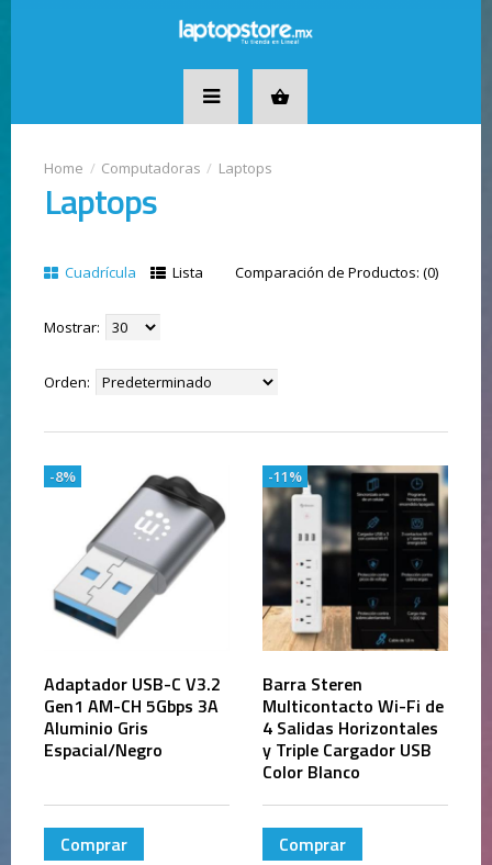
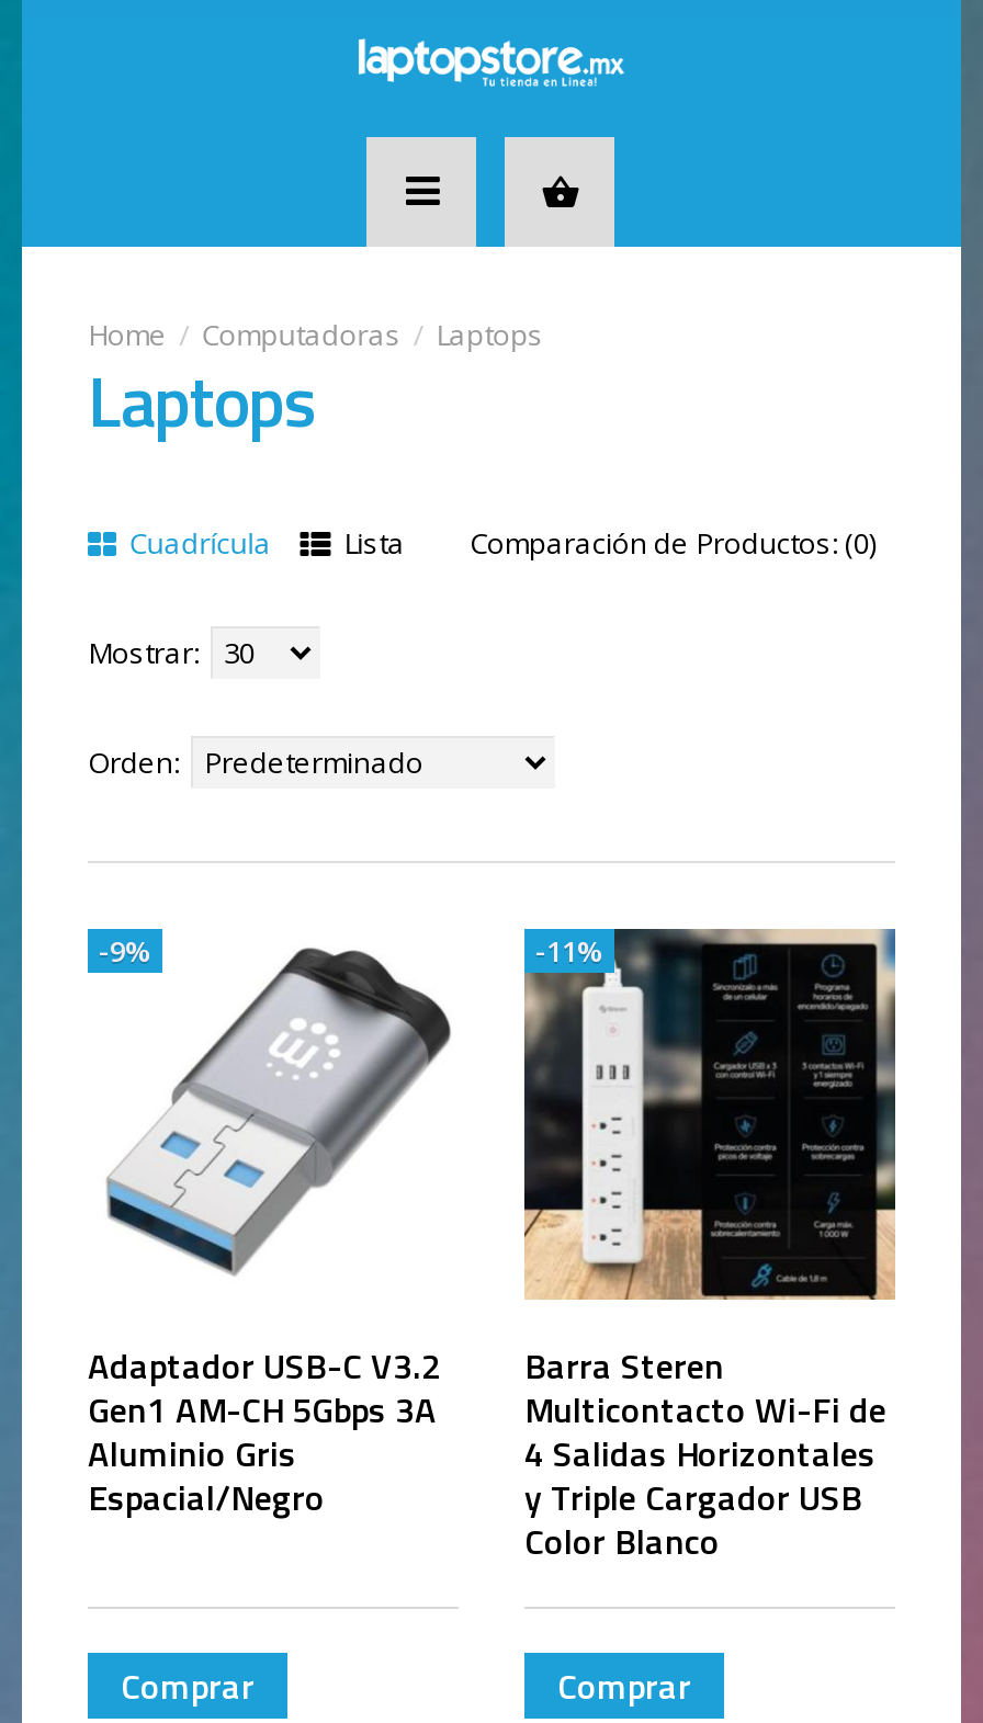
- -8%
+ -9%
